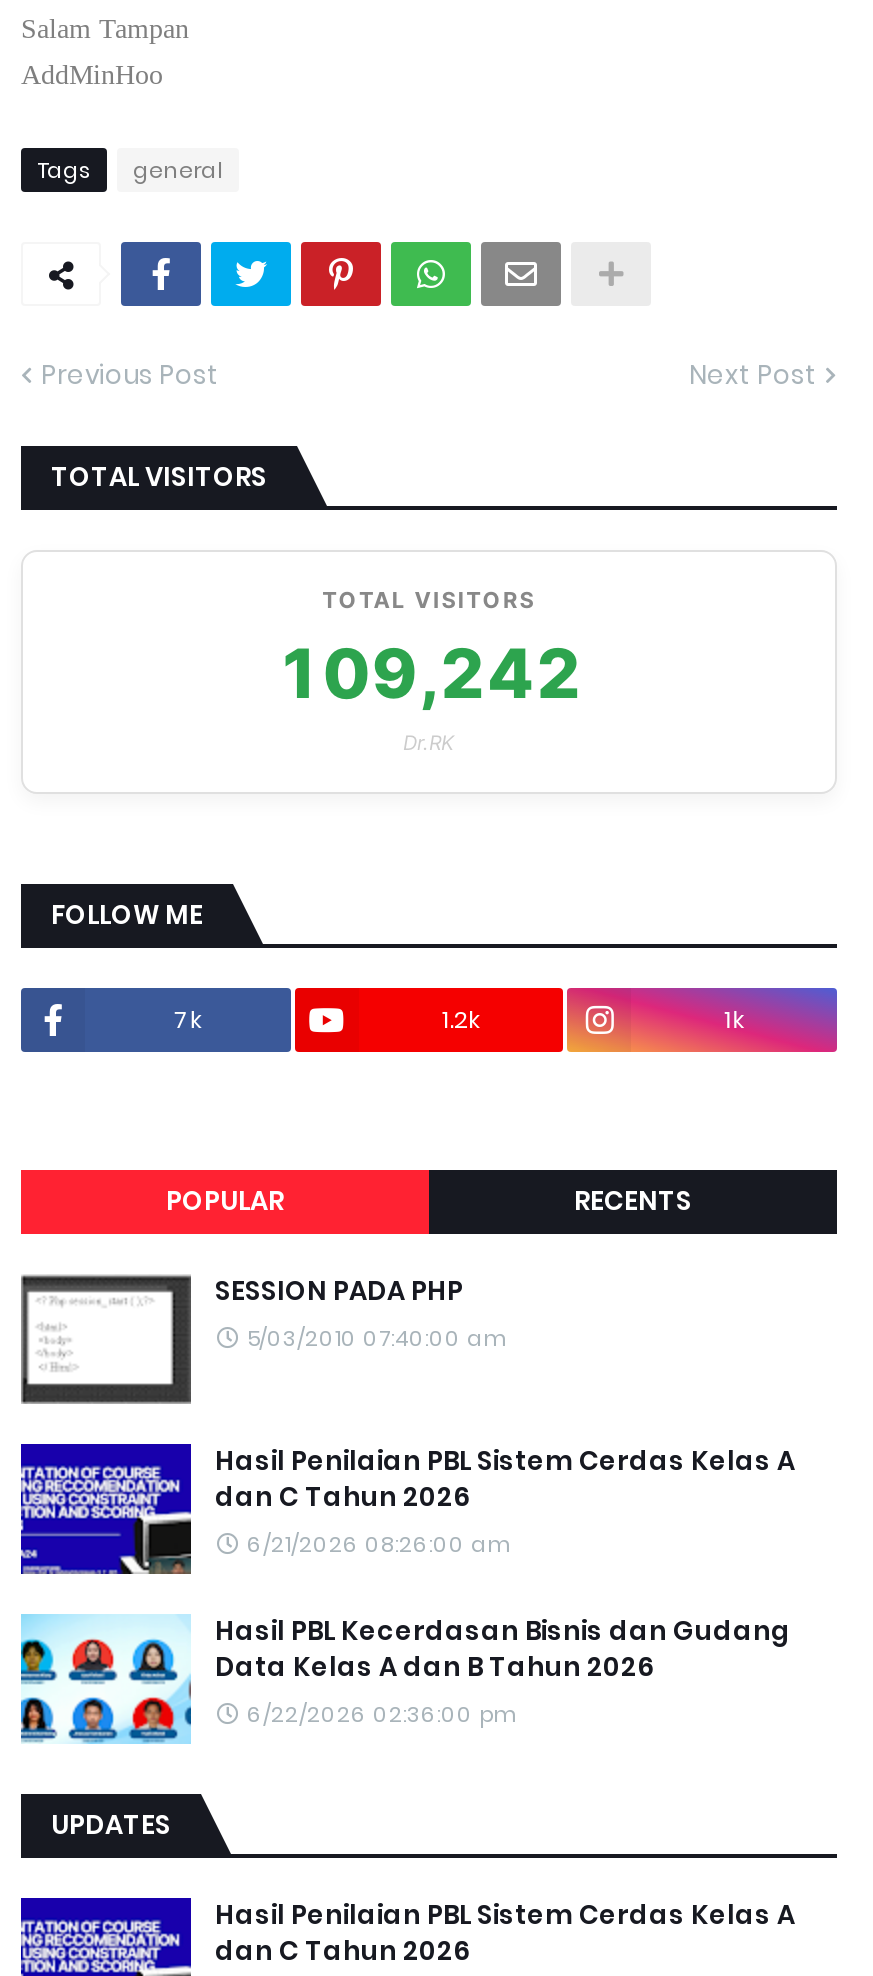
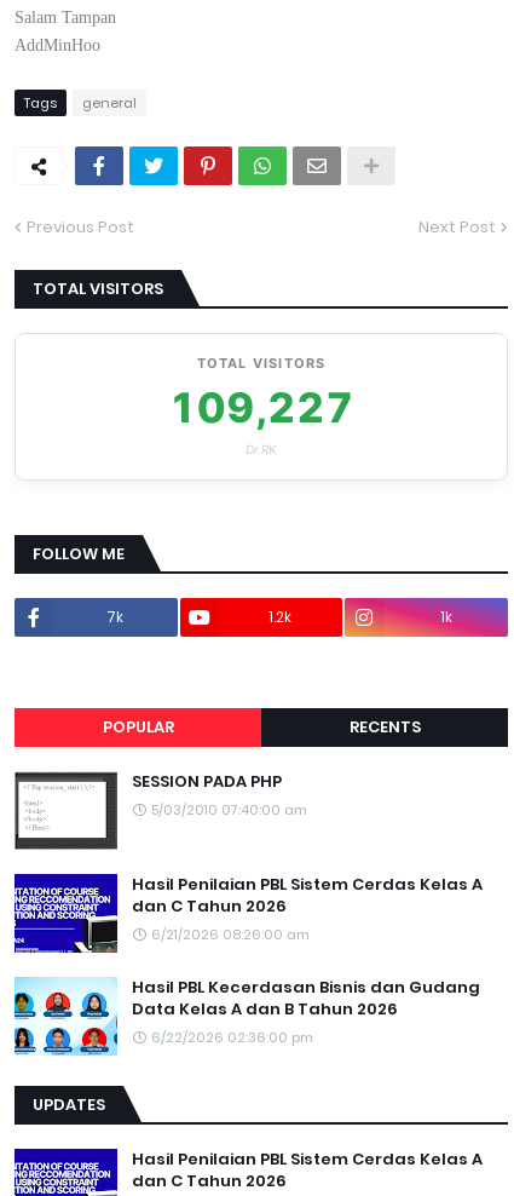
- 109,242
+ 109,227
